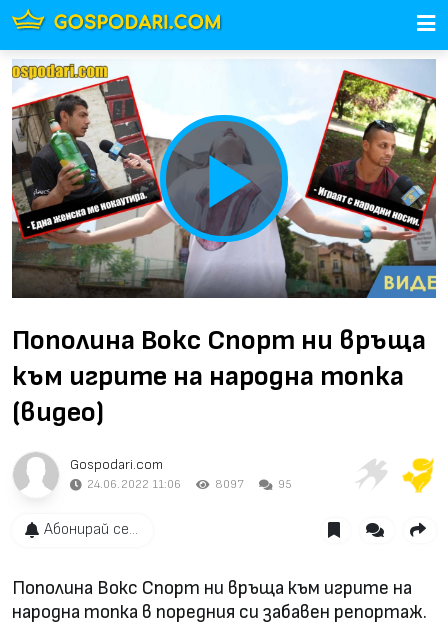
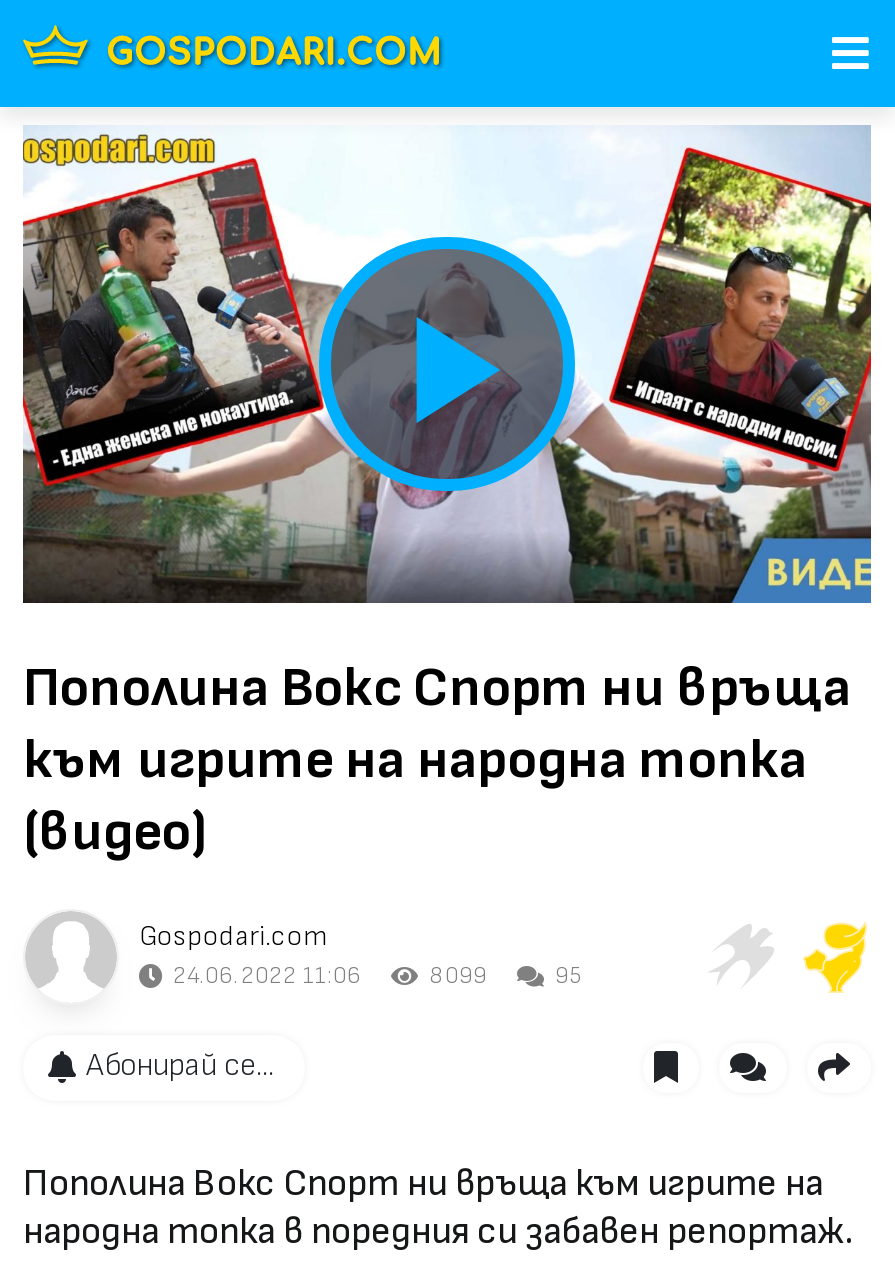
- 8097
+ 8099
